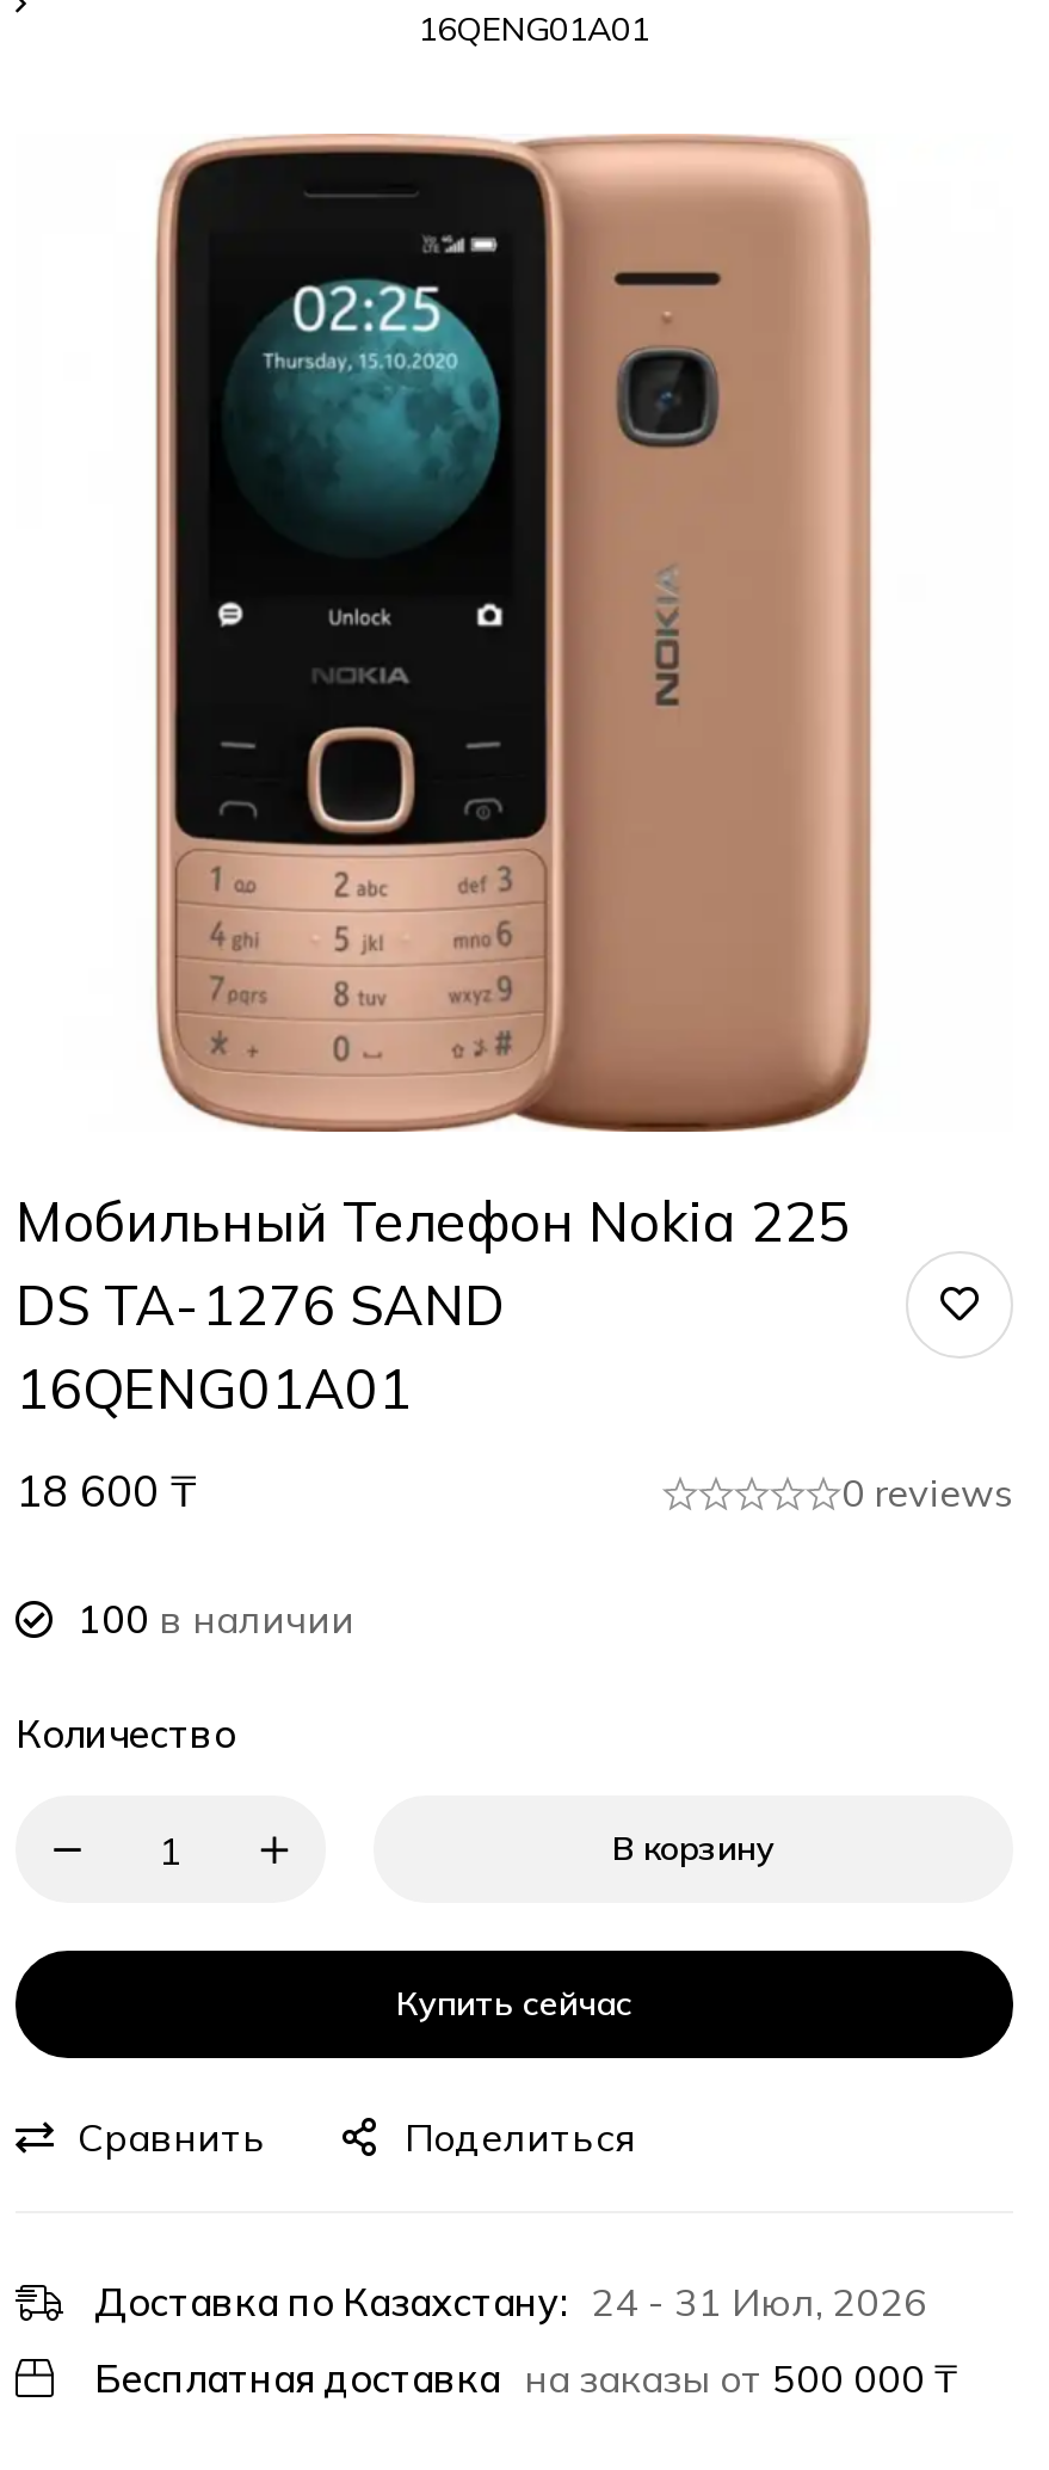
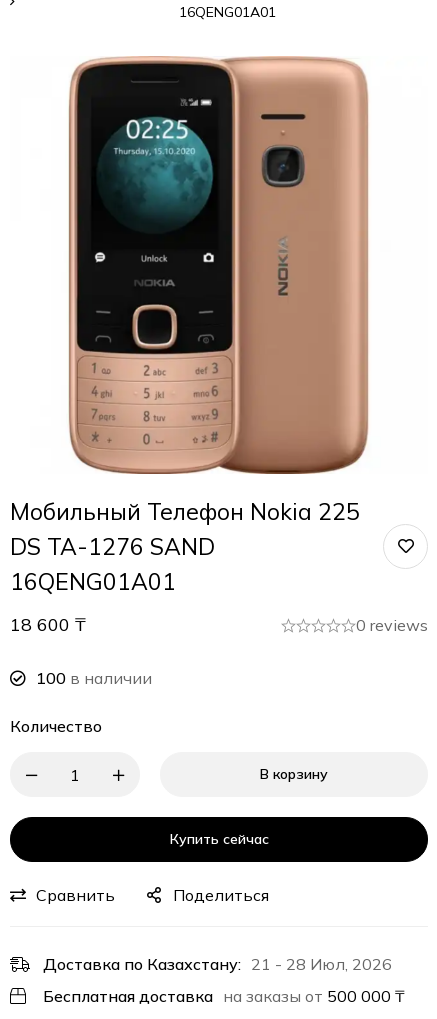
- Доставка по Казахстану: 24 - 31 Июл, 2026
+ Доставка по Казахстану: 21 - 28 Июл, 2026
